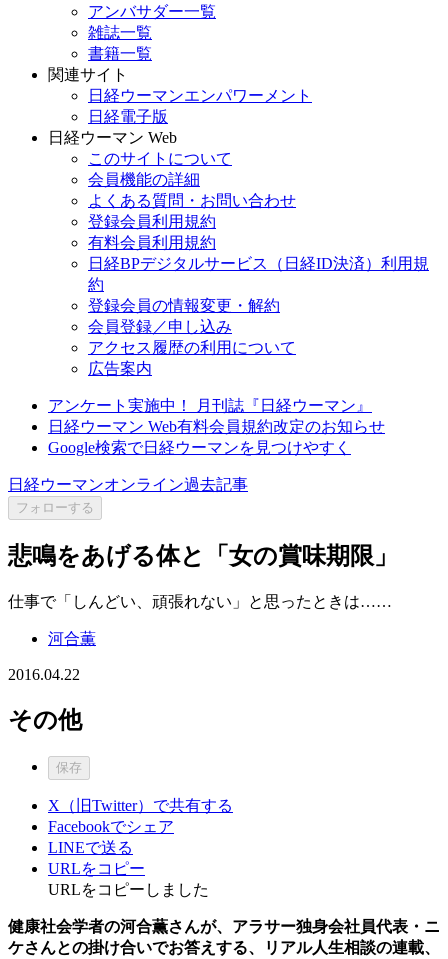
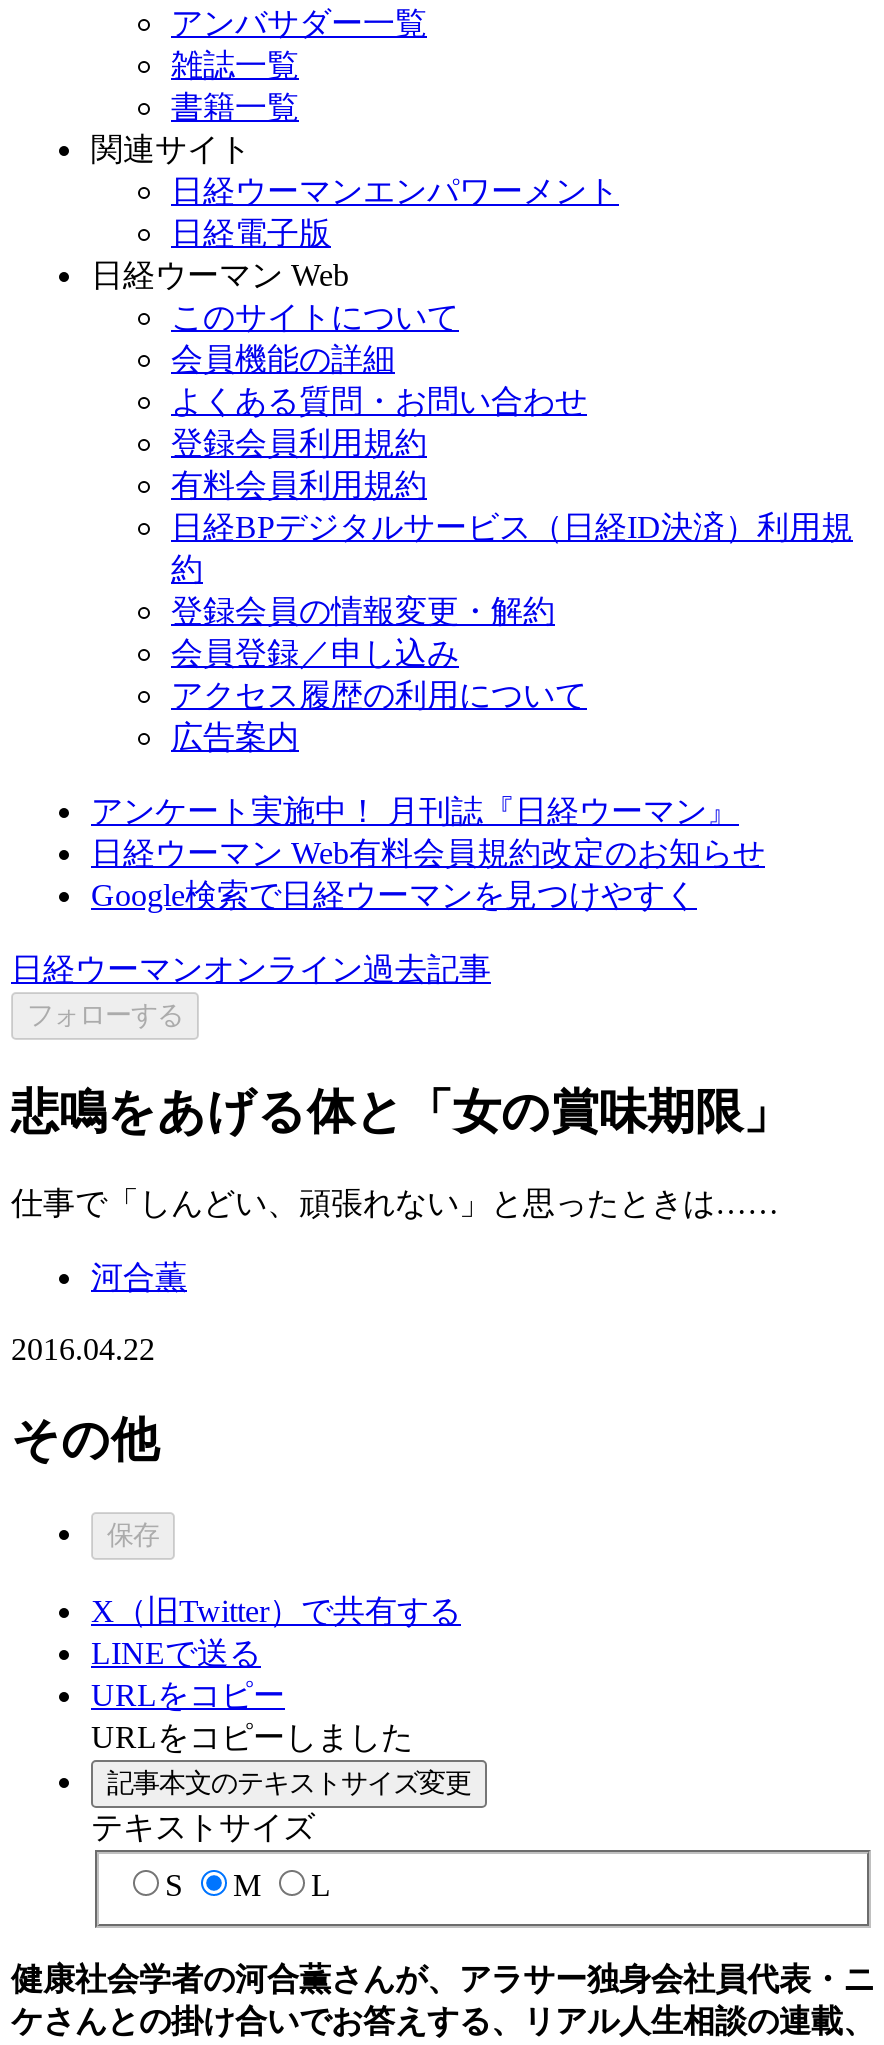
- Facebookでシェア

moved up: LINEで送る | URLをコピー | URLをコピーしました

+ 記事本文のテキストサイズ変更
+ テキストサイズ
+ S
+ M
+ L
